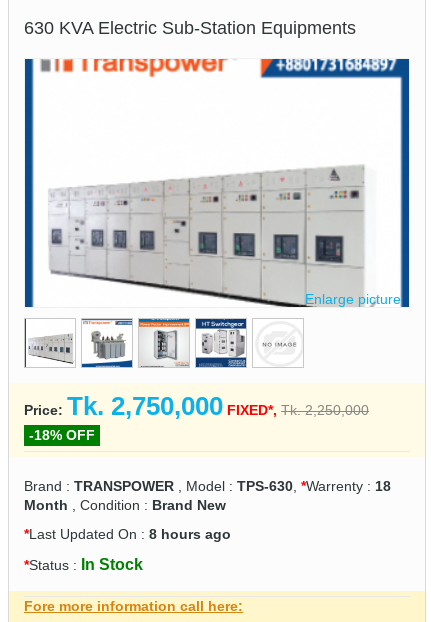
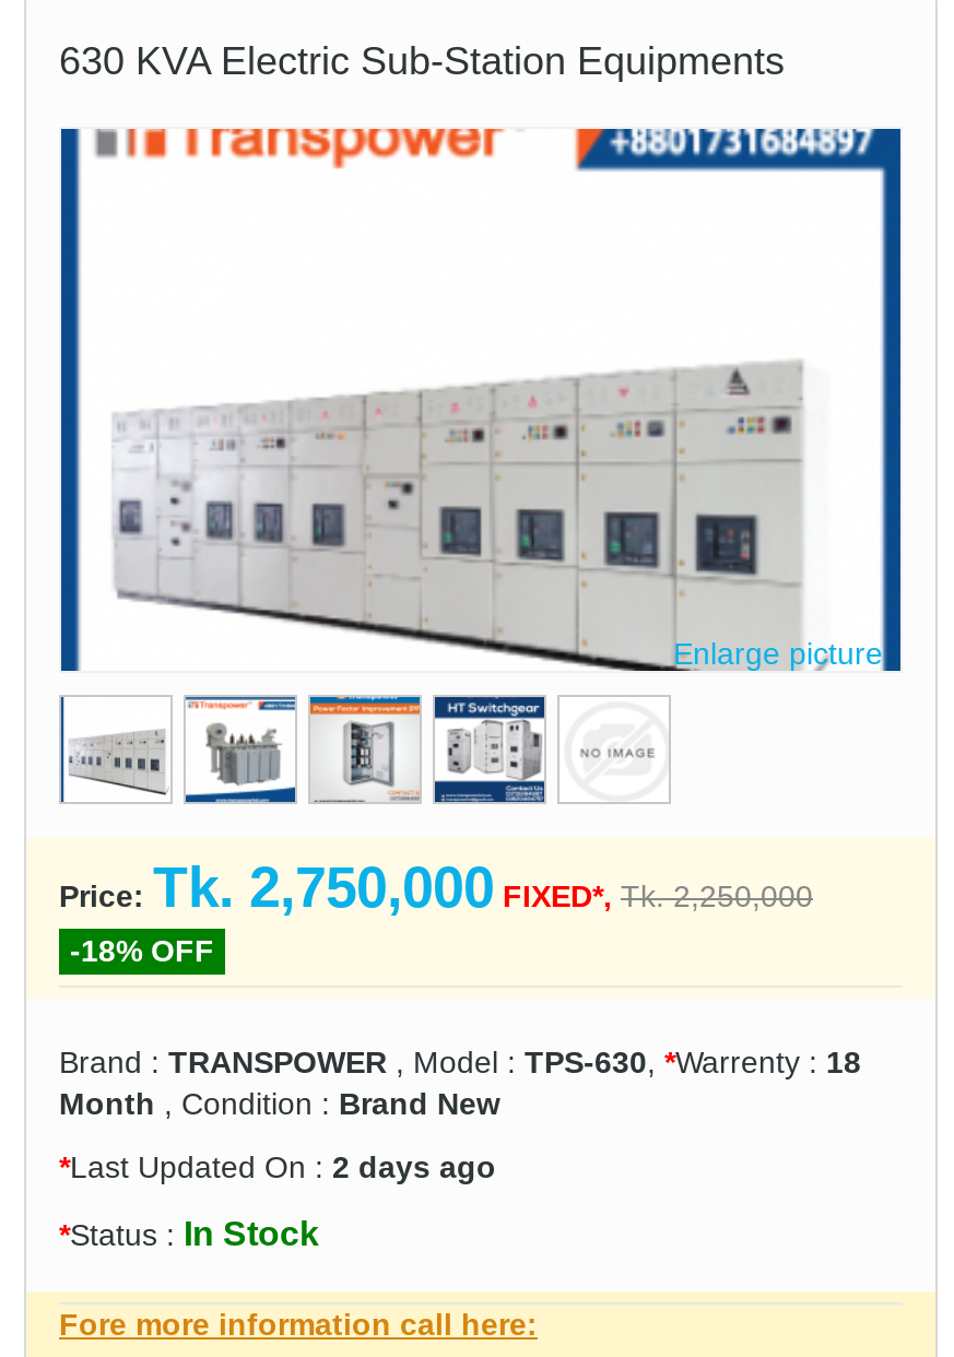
- * Last Updated On : 8 hours ago
+ * Last Updated On : 2 days ago
